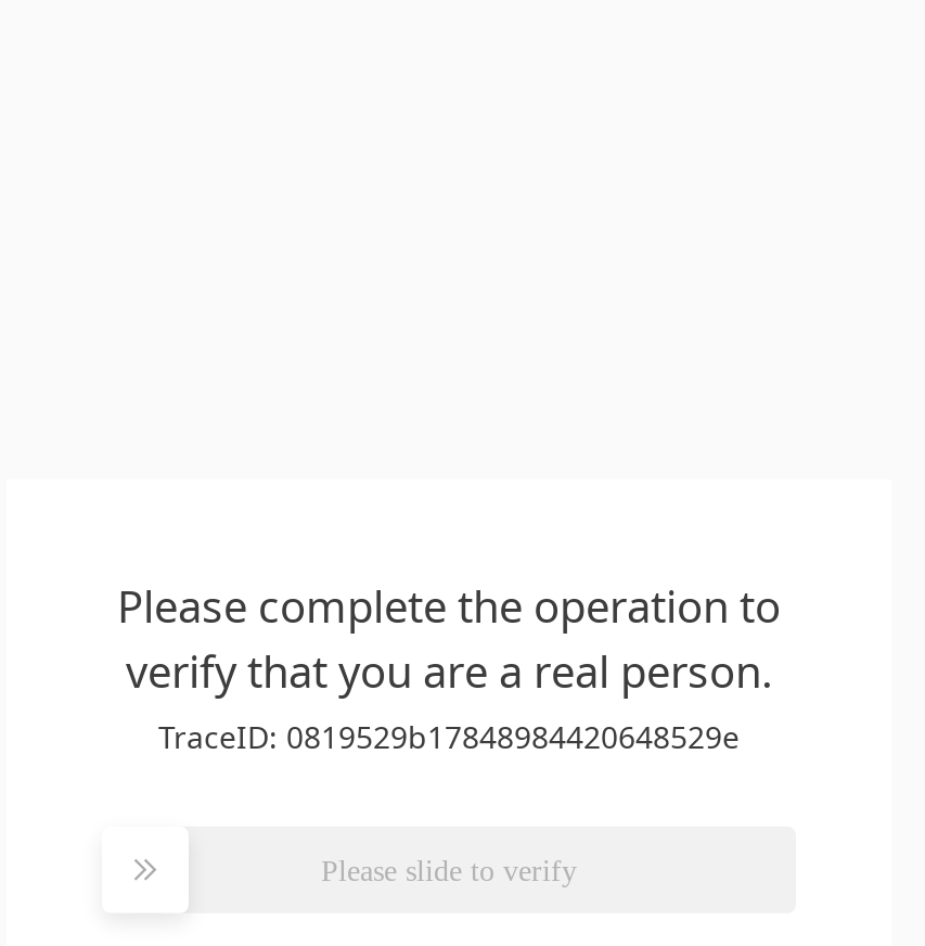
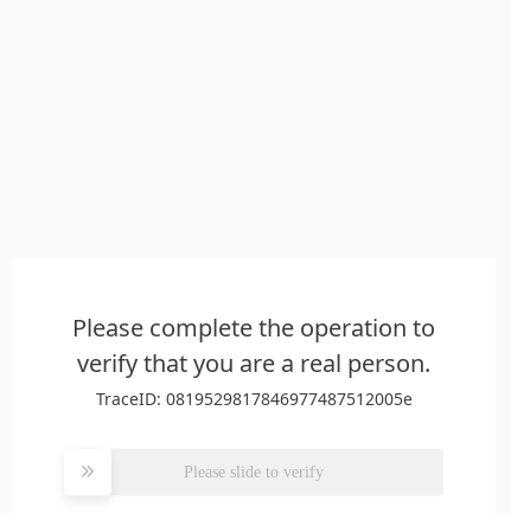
- TraceID: 0819529b17848984420648529e
+ TraceID: 0819529817846977487512005e
